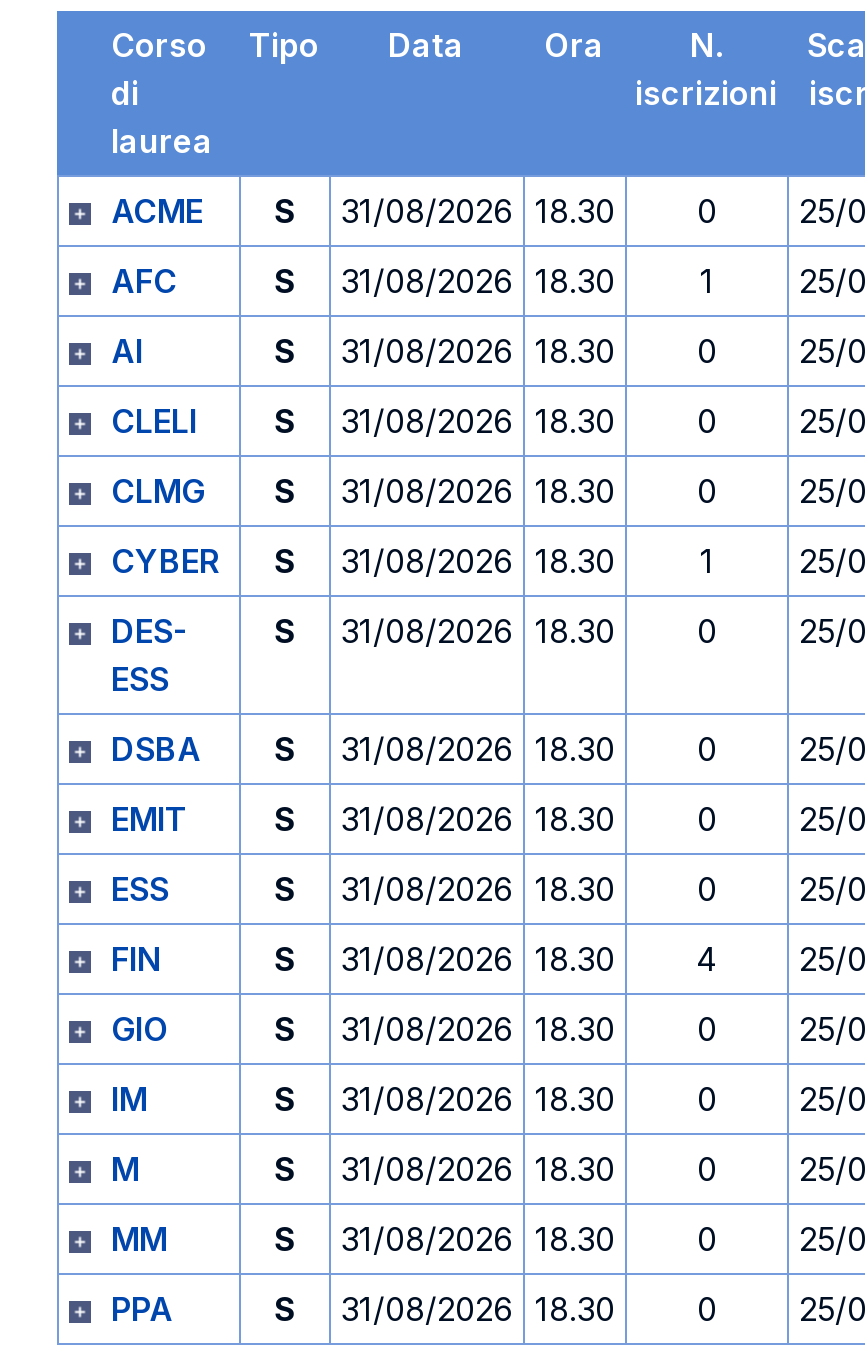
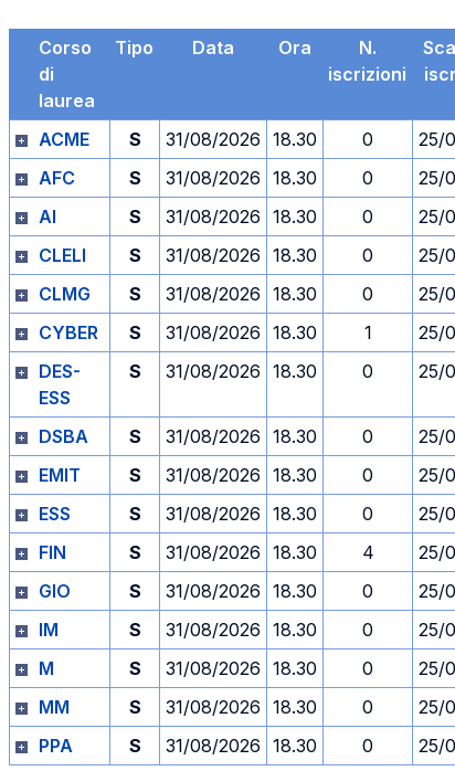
- 1
+ 0
